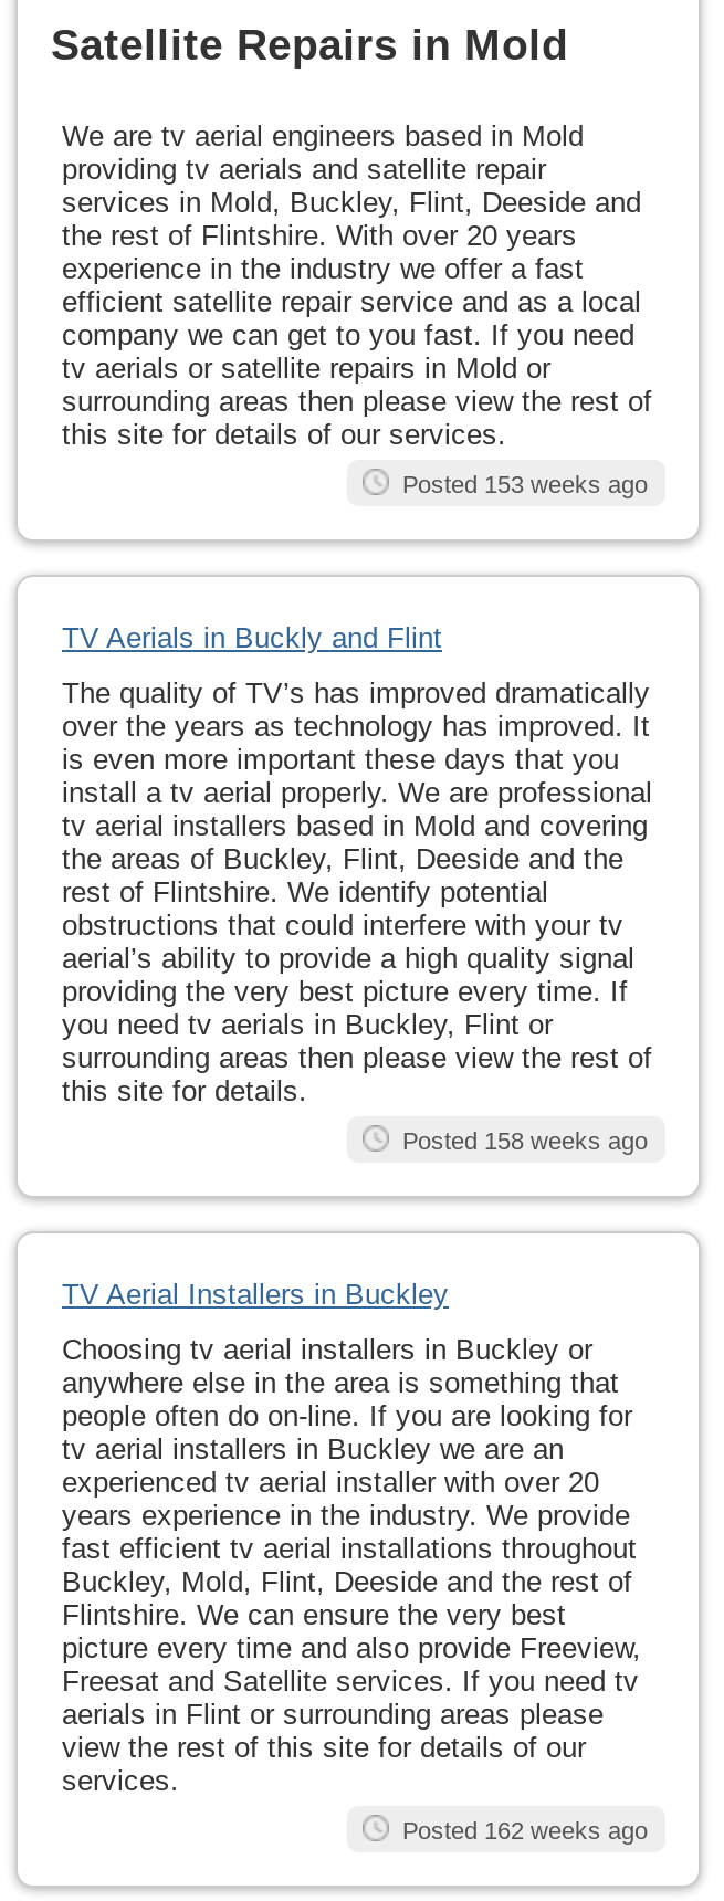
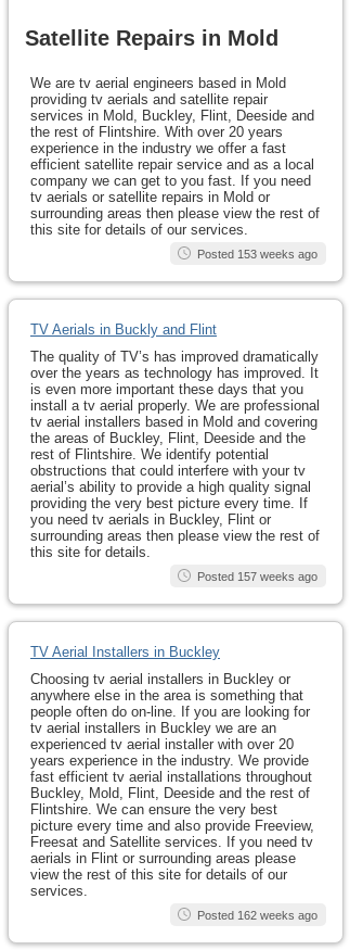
- Posted 158 weeks ago
+ Posted 157 weeks ago
